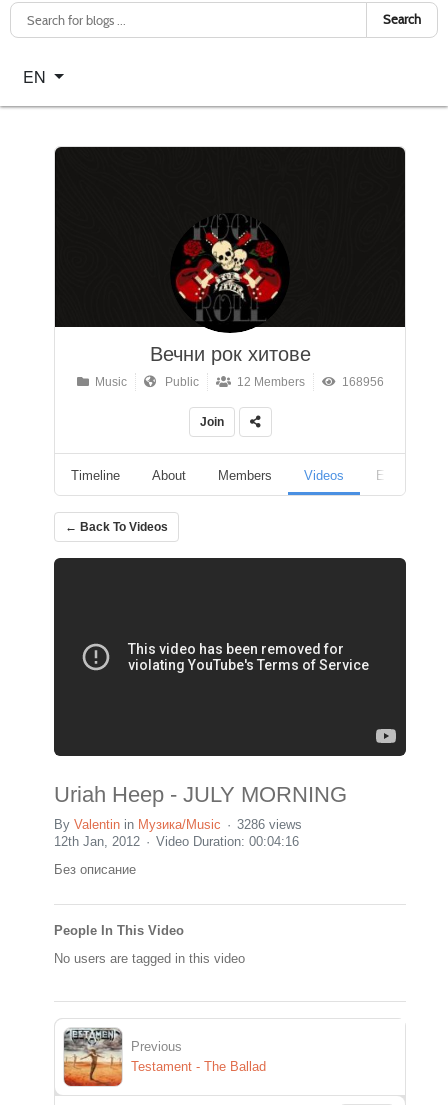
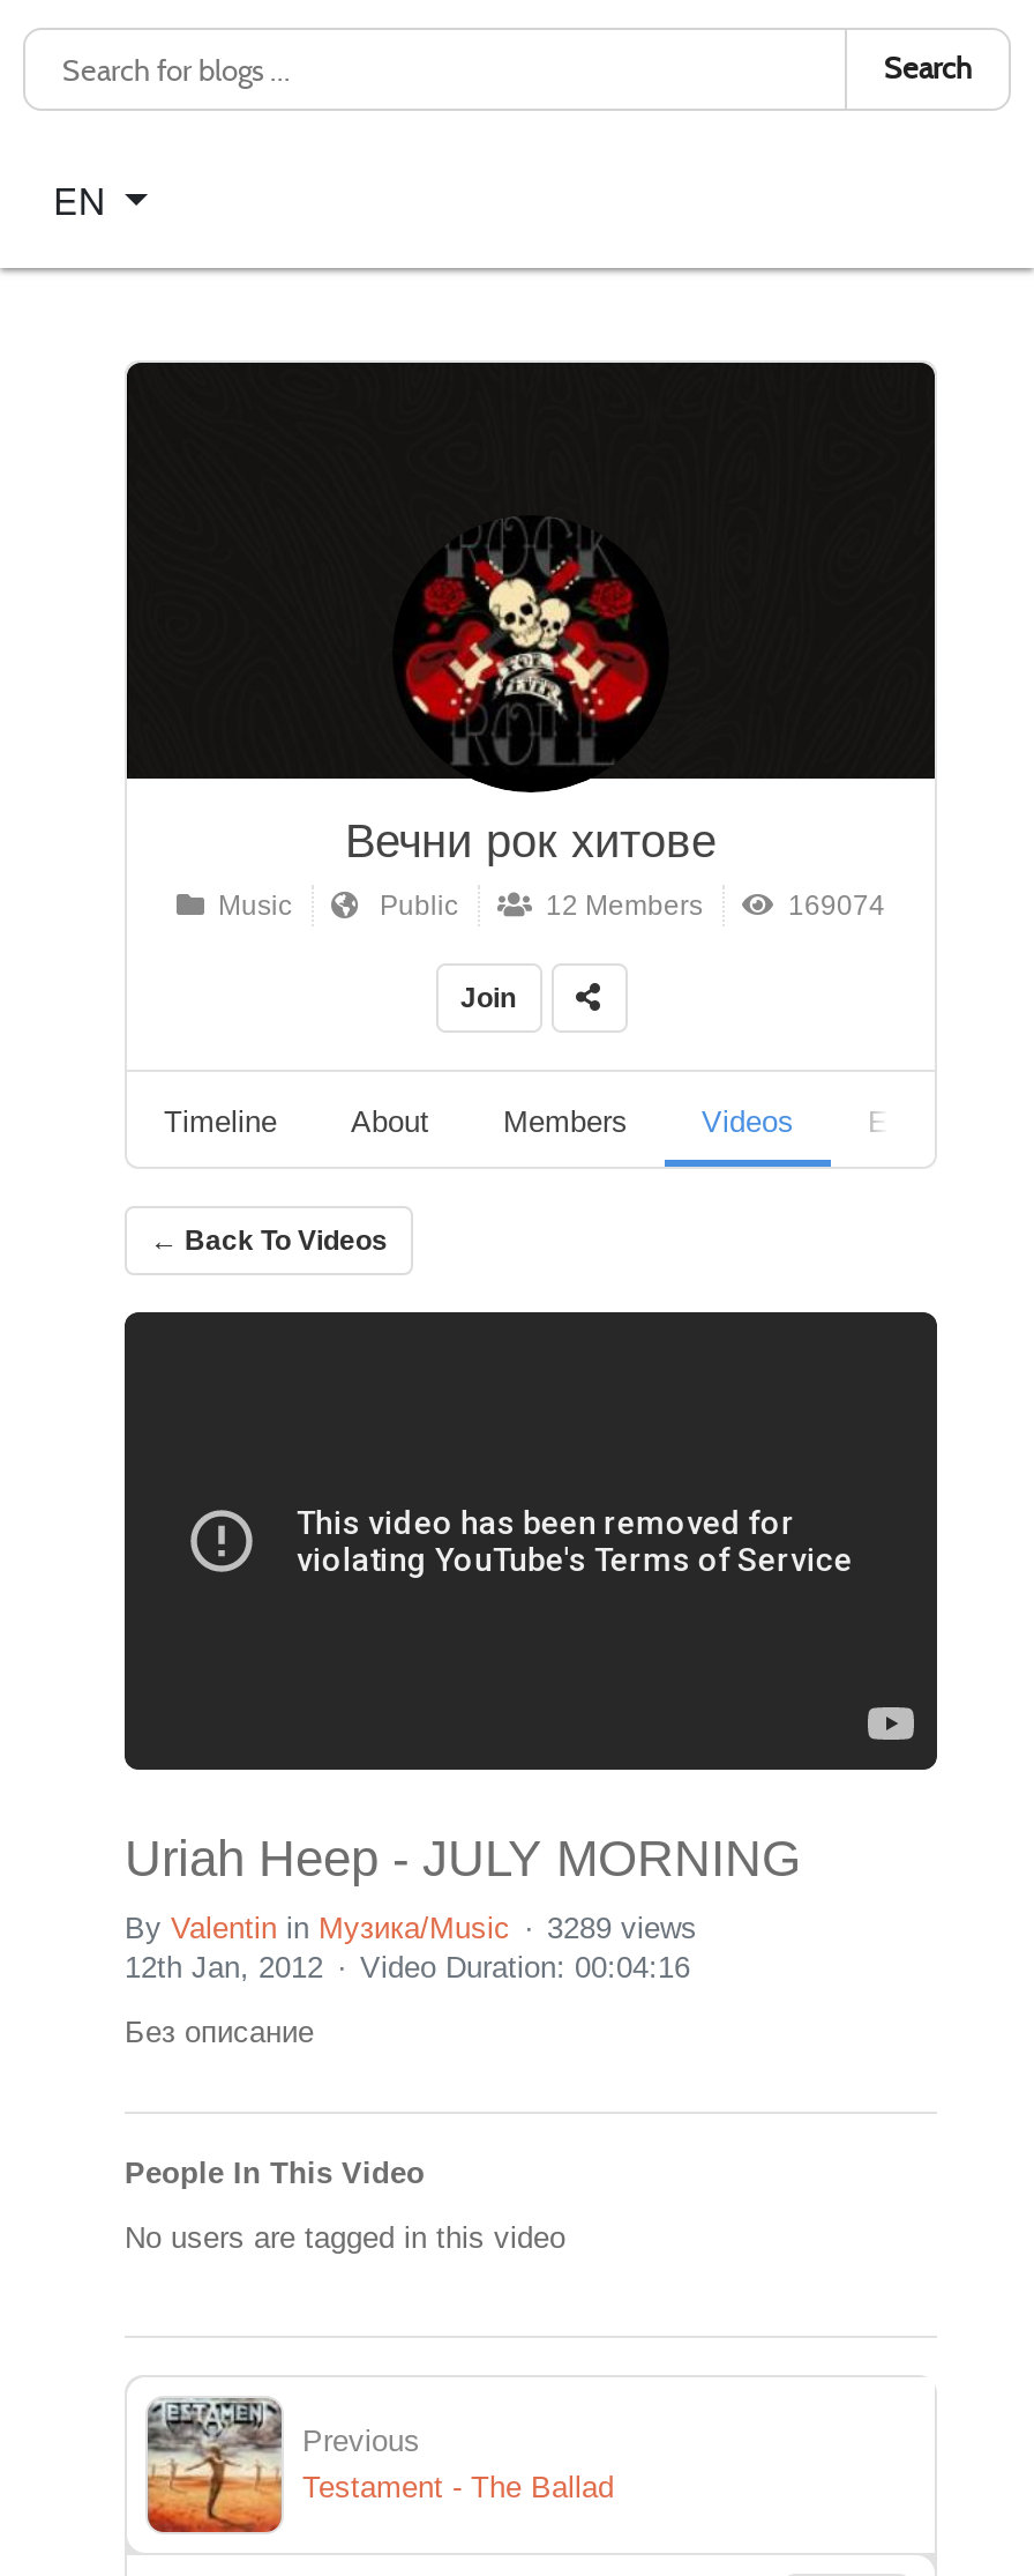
- 168956
+ 169074

- 3286 views
+ 3289 views
